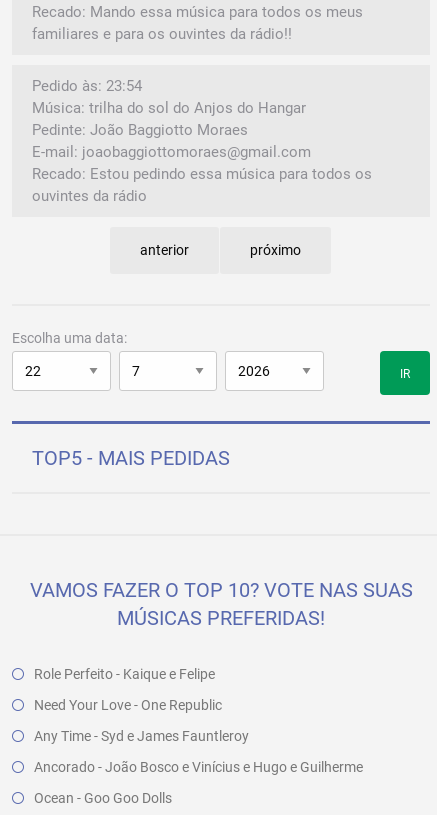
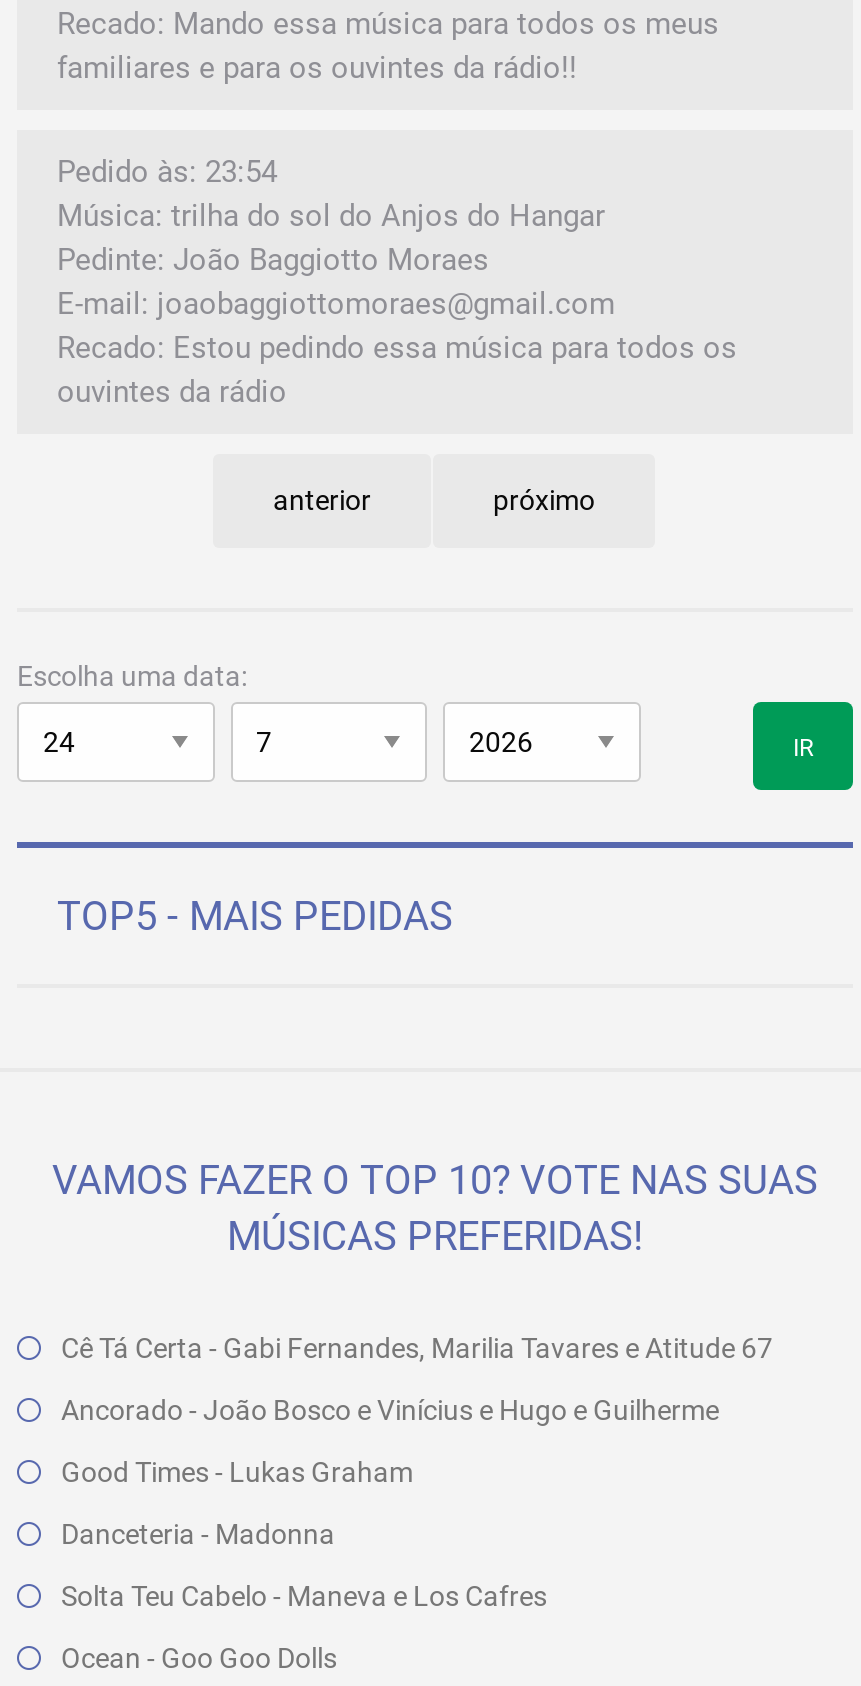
- Role Perfeito - Kaique e Felipe
- Need Your Love - One Republic
- Any Time - Syd e James Fauntleroy
+ Cê Tá Certa - Gabi Fernandes, Marilia Tavares e Atitude 67

moved up: Ancorado - João Bosco e Vinícius e Hugo e Guilherme

+ Good Times - Lukas Graham
+ Danceteria - Madonna
+ Solta Teu Cabelo - Maneva e Los Cafres
